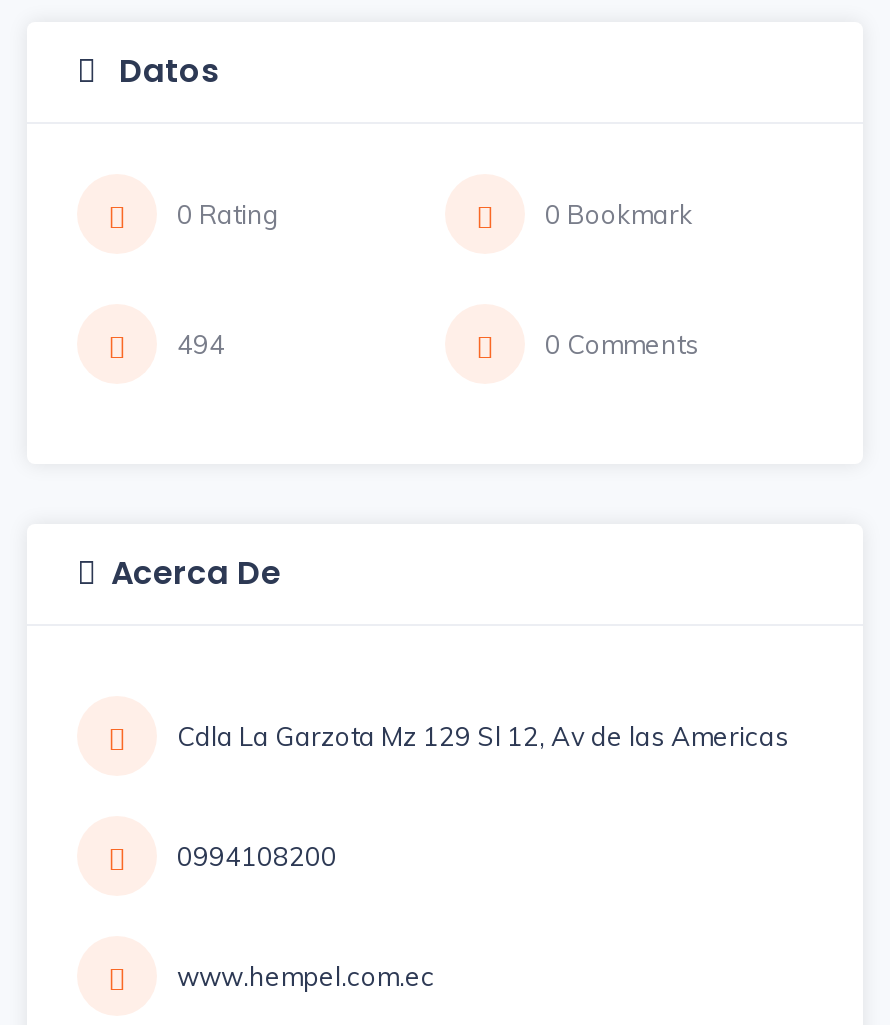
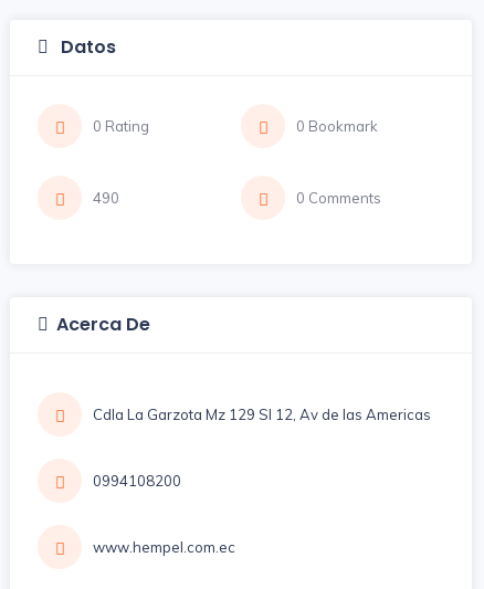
- 494
+ 490
